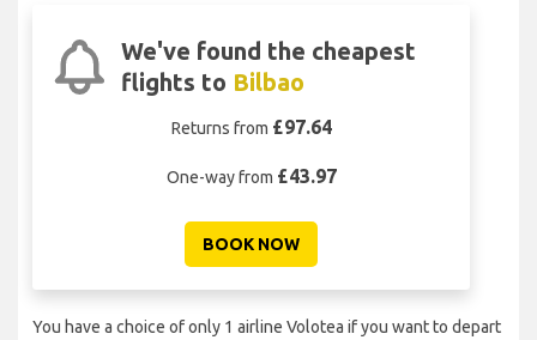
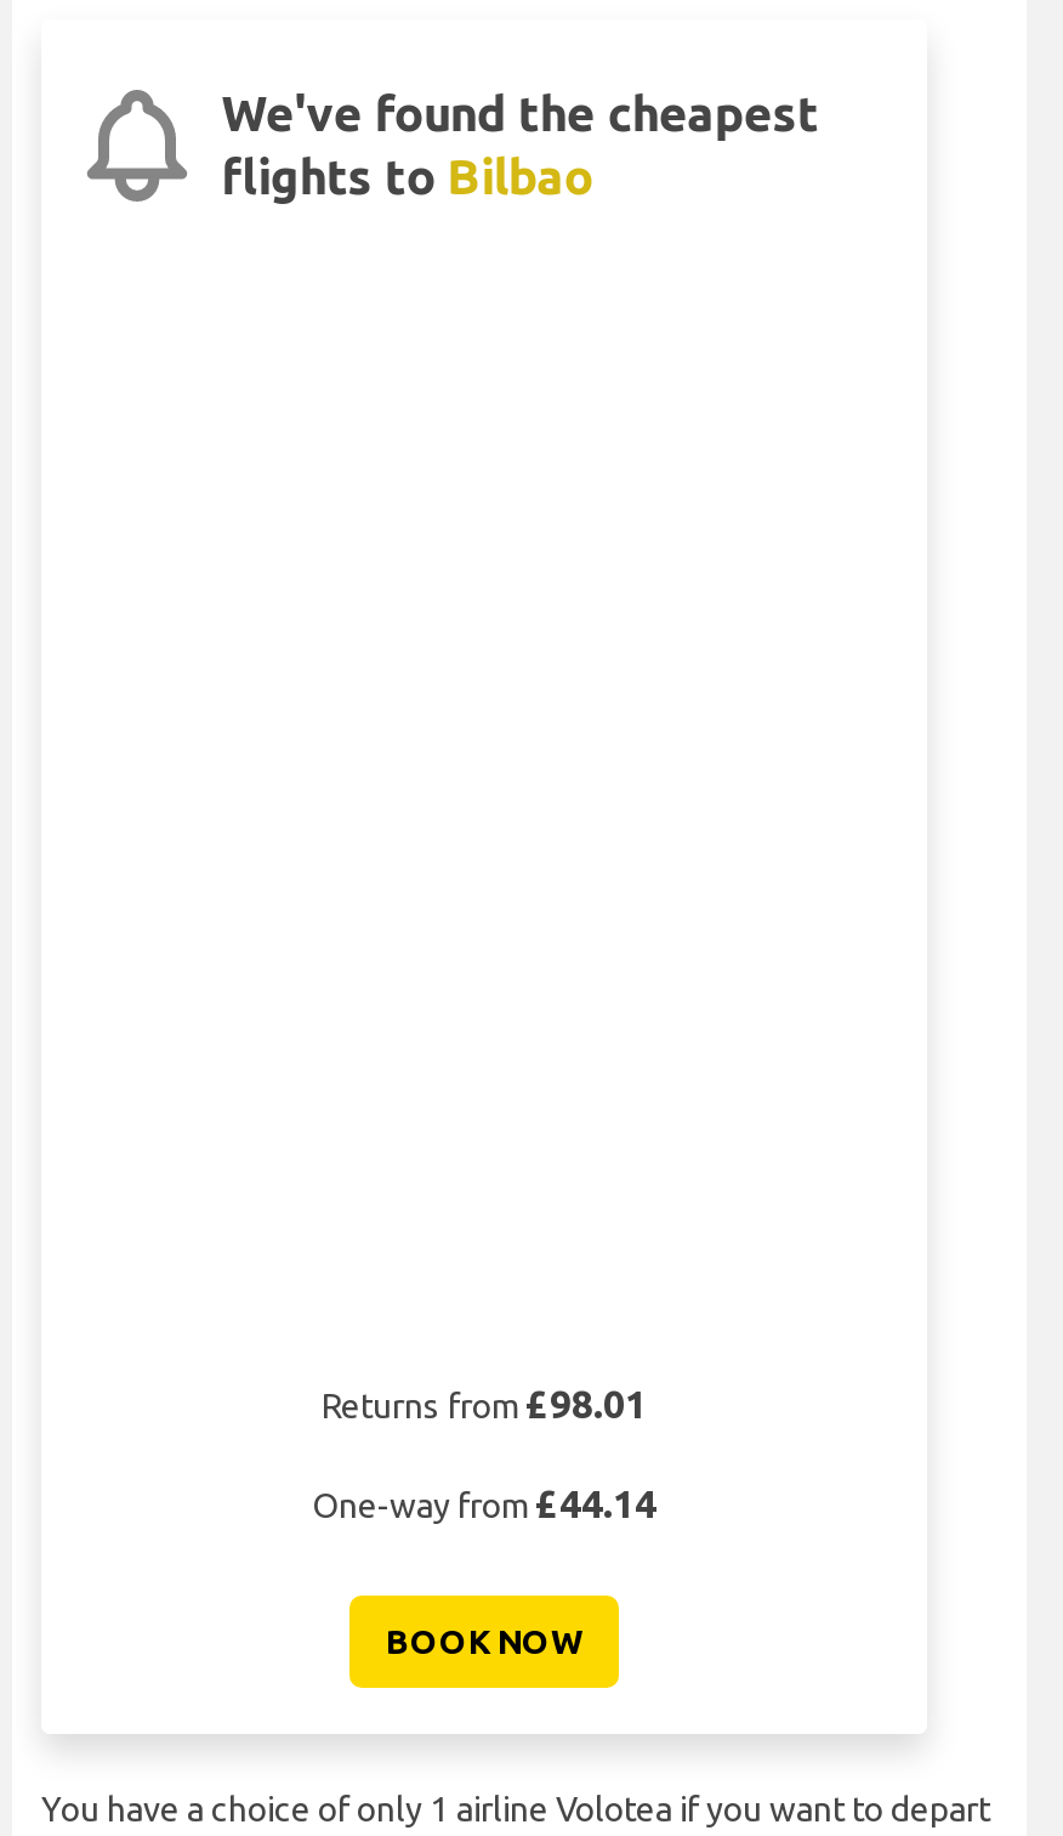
- Returns from £97.64
+ Returns from £98.01

- One-way from £43.97
+ One-way from £44.14
